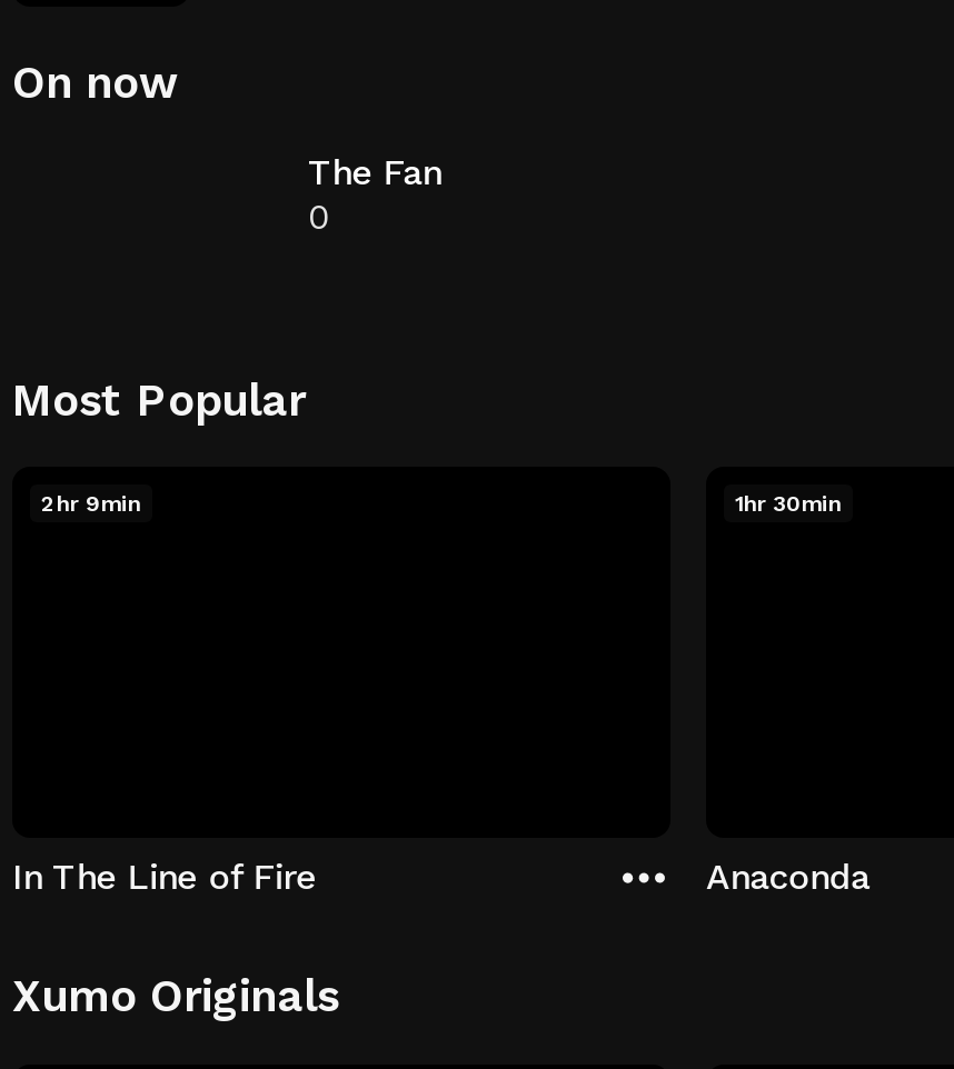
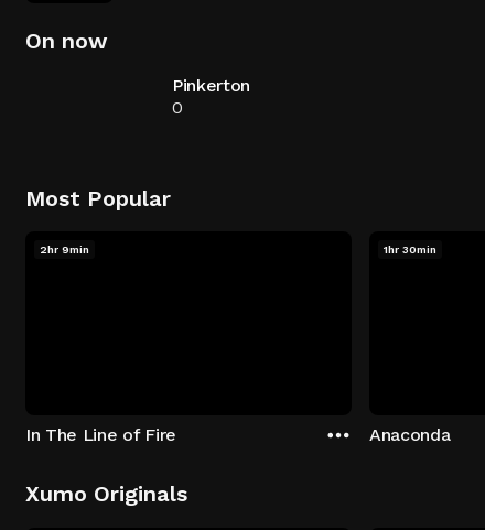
- The Fan
+ Pinkerton
